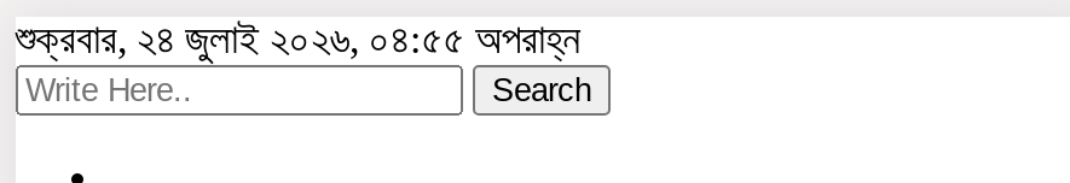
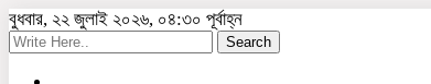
- শুক্রবার, ২৪ জুলাই ২০২৬, ০৪:৫৫ অপরাহ্ন
+ বুধবার, ২২ জুলাই ২০২৬, ০৪:৩০ পূর্বাহ্ন
